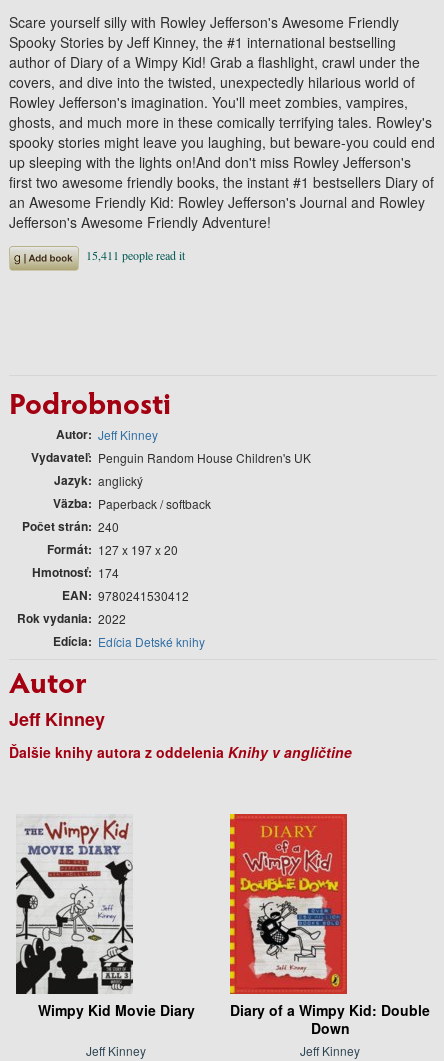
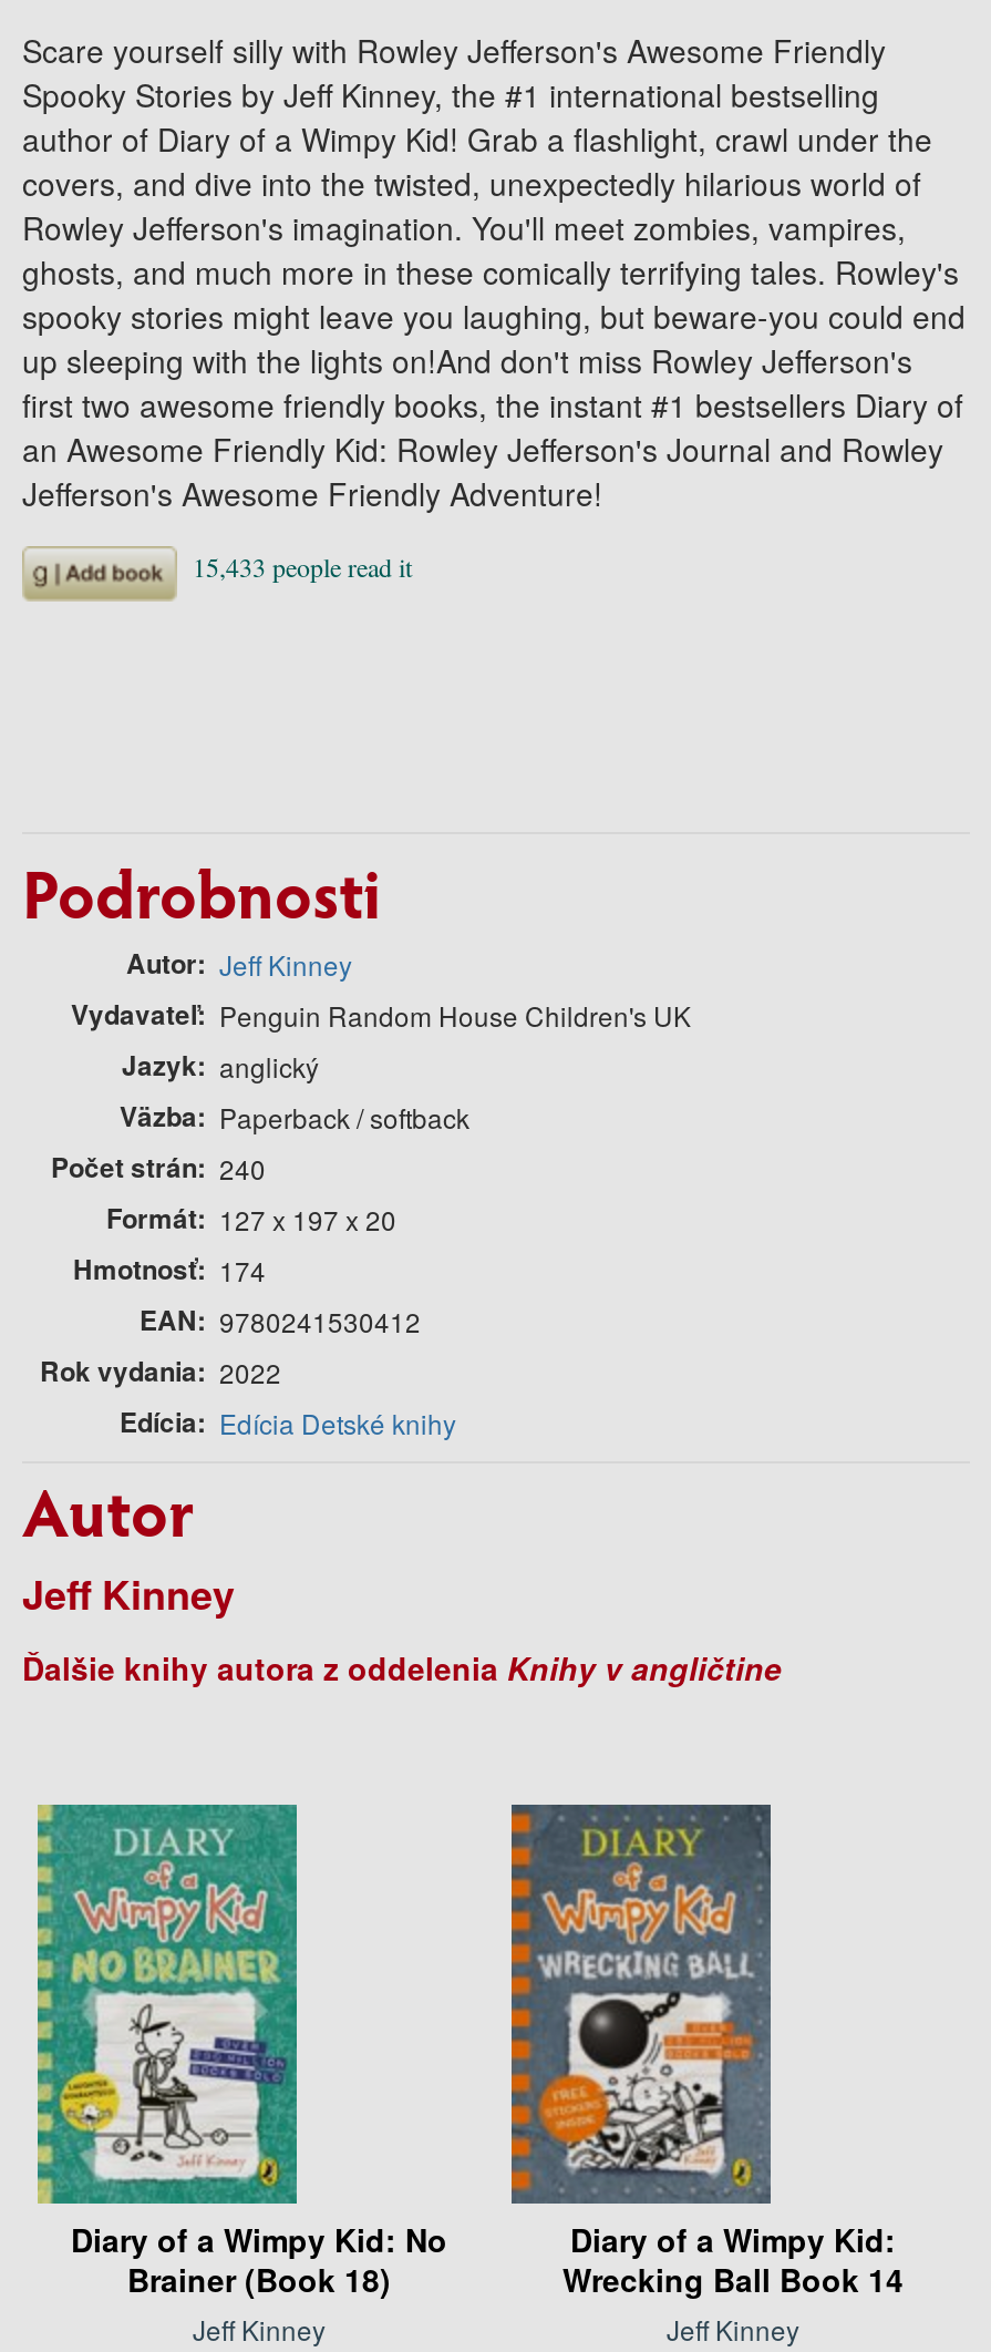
- [image]
- Wimpy Kid Movie Diary
+ [image]
+ Diary of a Wimpy Kid: No
+ Brainer (Book 18)

- [image]
- Diary of a Wimpy Kid: Double
- Down
+ [image]
+ Diary of a Wimpy Kid:
+ Wrecking Ball Book 14
